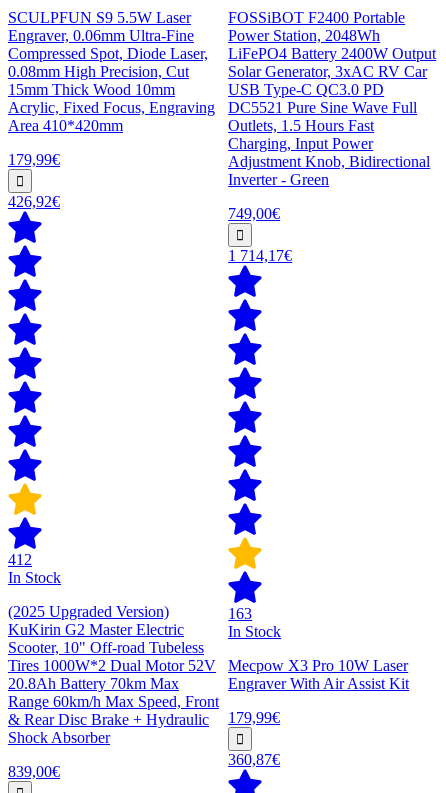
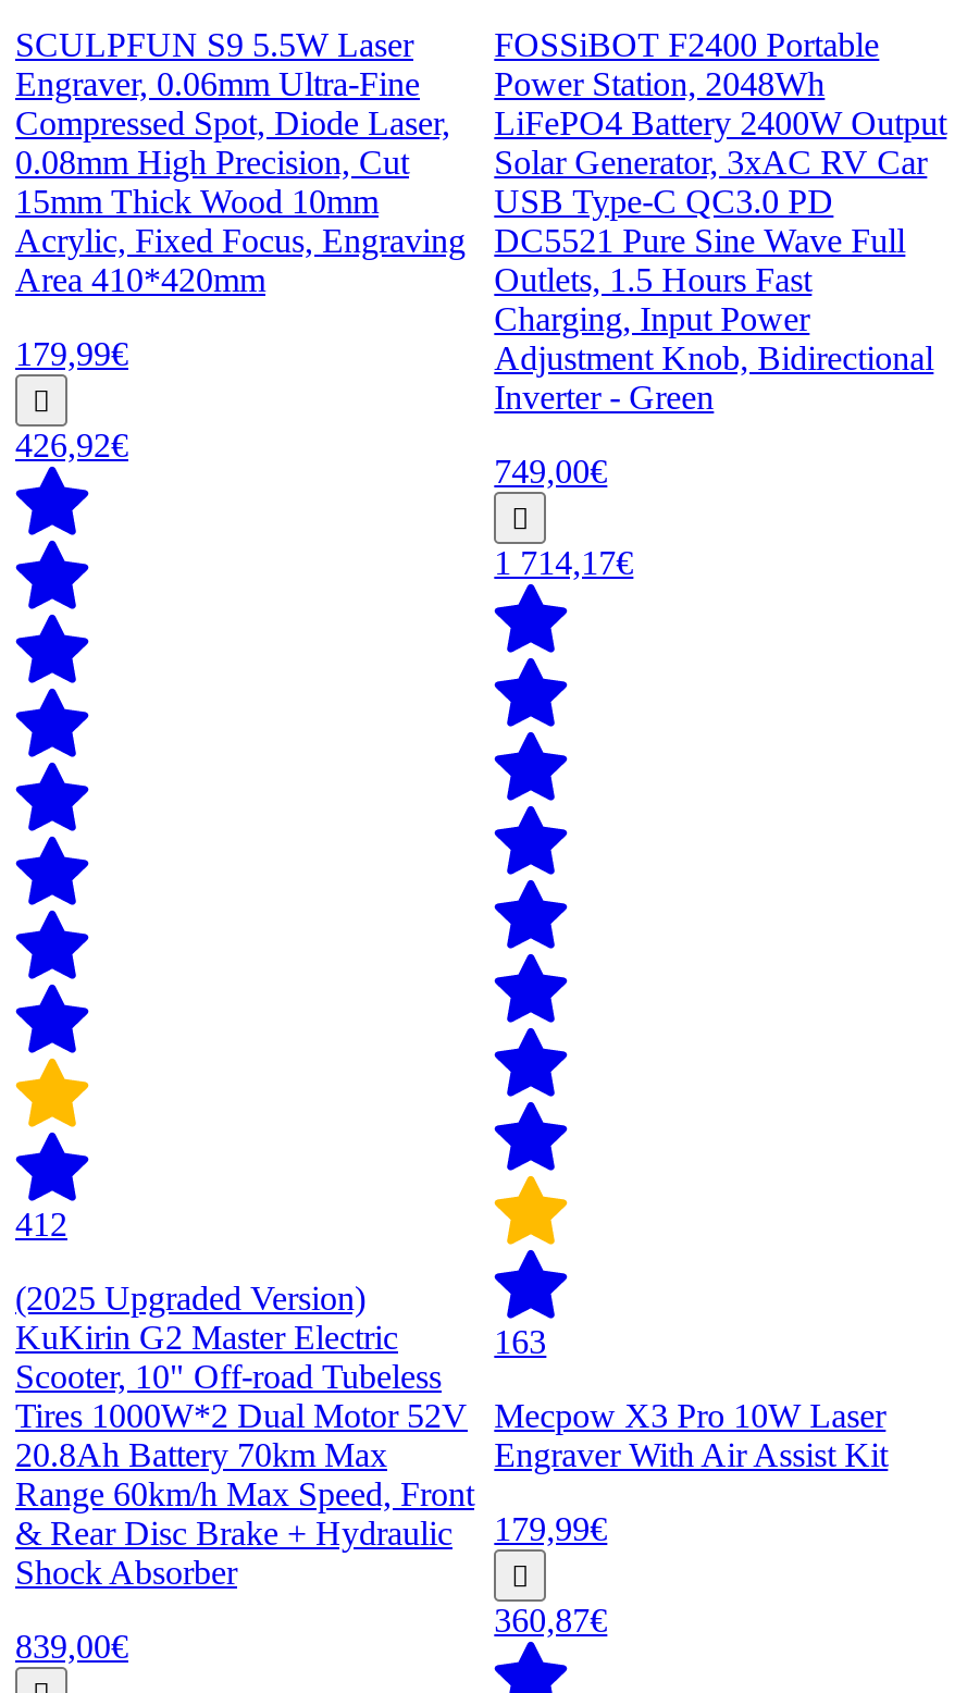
- In Stock

- In Stock
